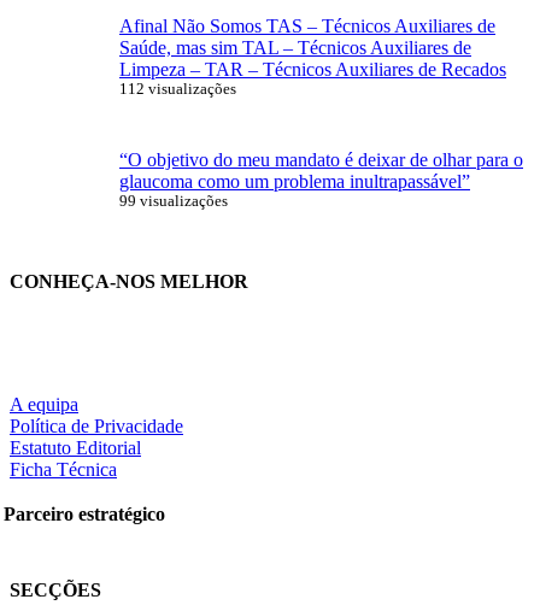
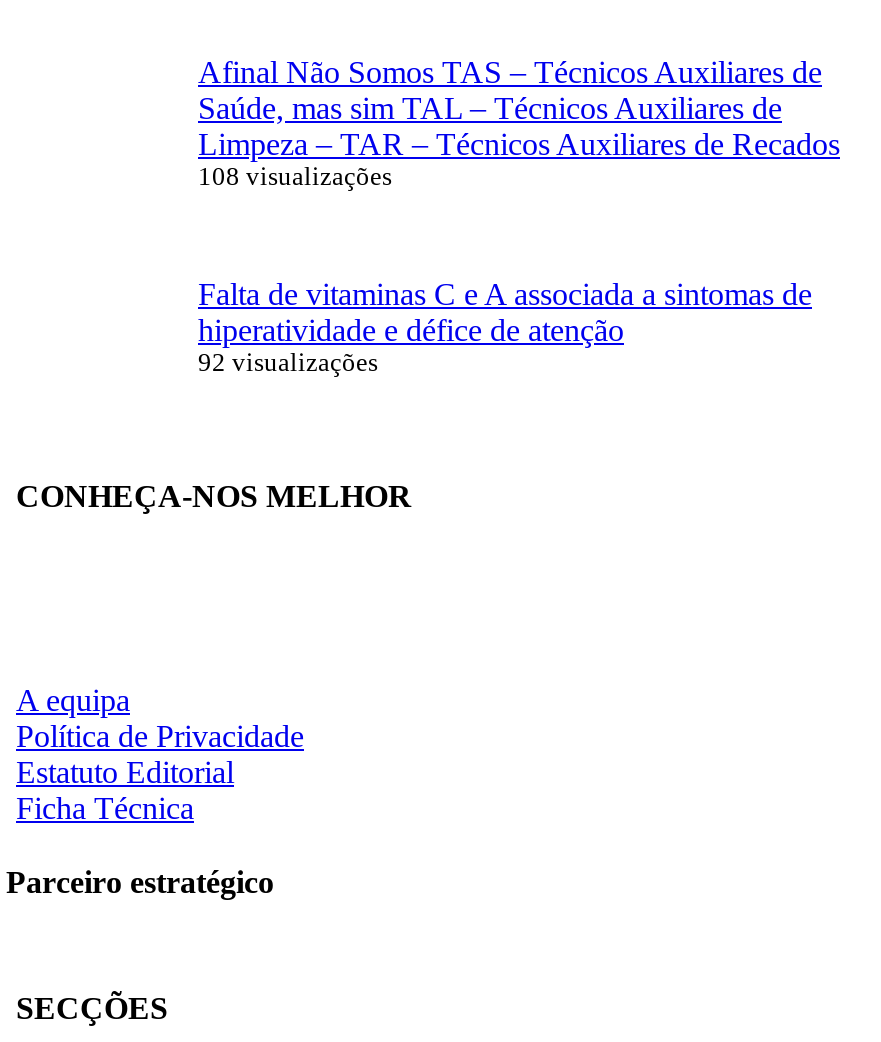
- 112 visualizações
+ 108 visualizações

- “O objetivo do meu mandato é deixar de olhar para o
- glaucoma como um problema inultrapassável”
- 99 visualizações
+ Falta de vitaminas C e A associada a sintomas de
+ hiperatividade e défice de atenção
+ 92 visualizações
